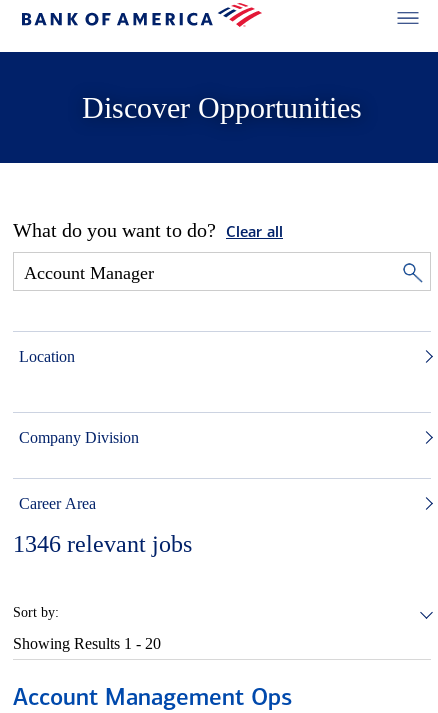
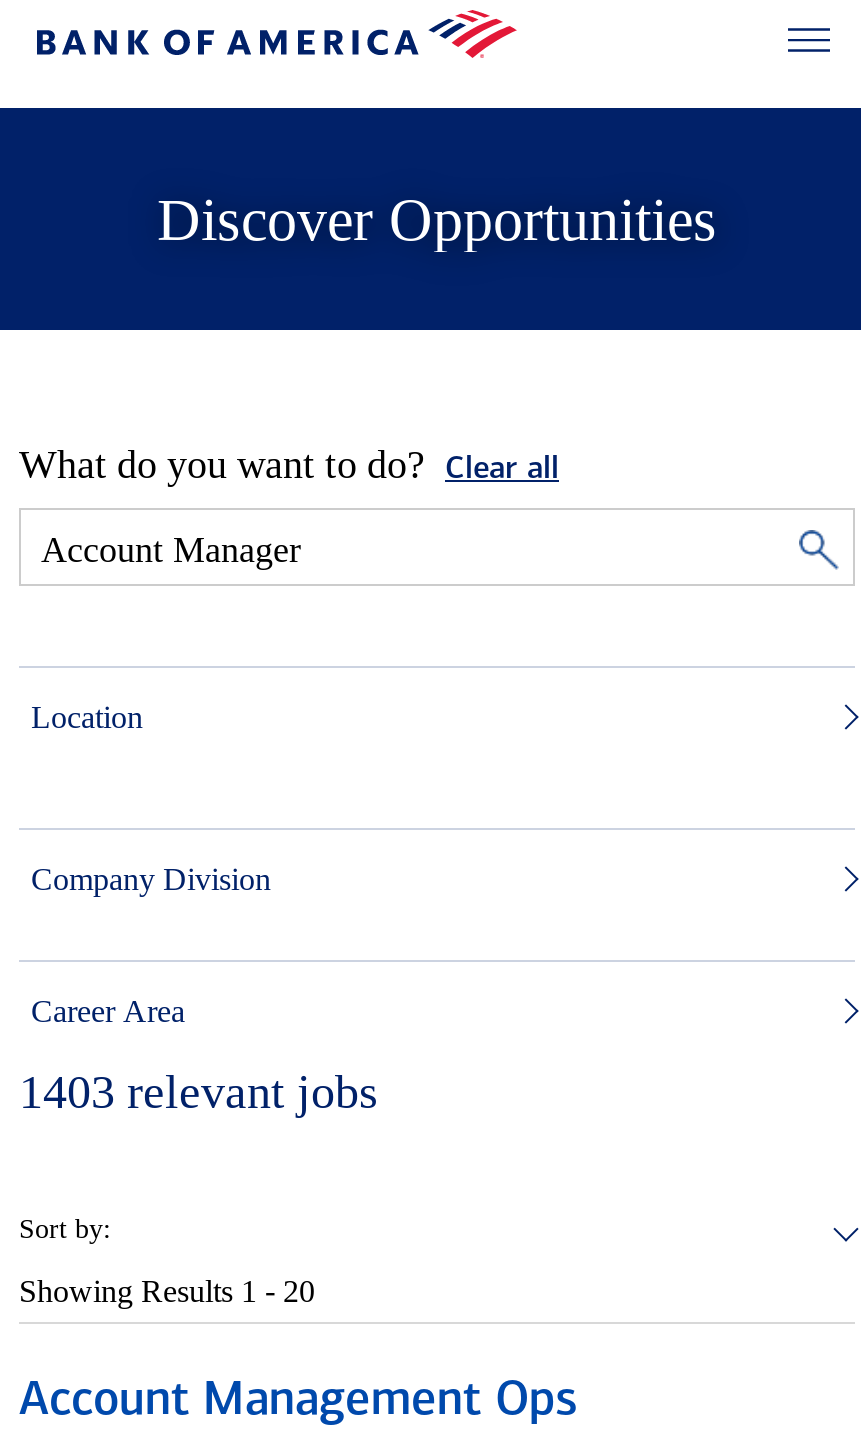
- 1346 relevant jobs
+ 1403 relevant jobs
